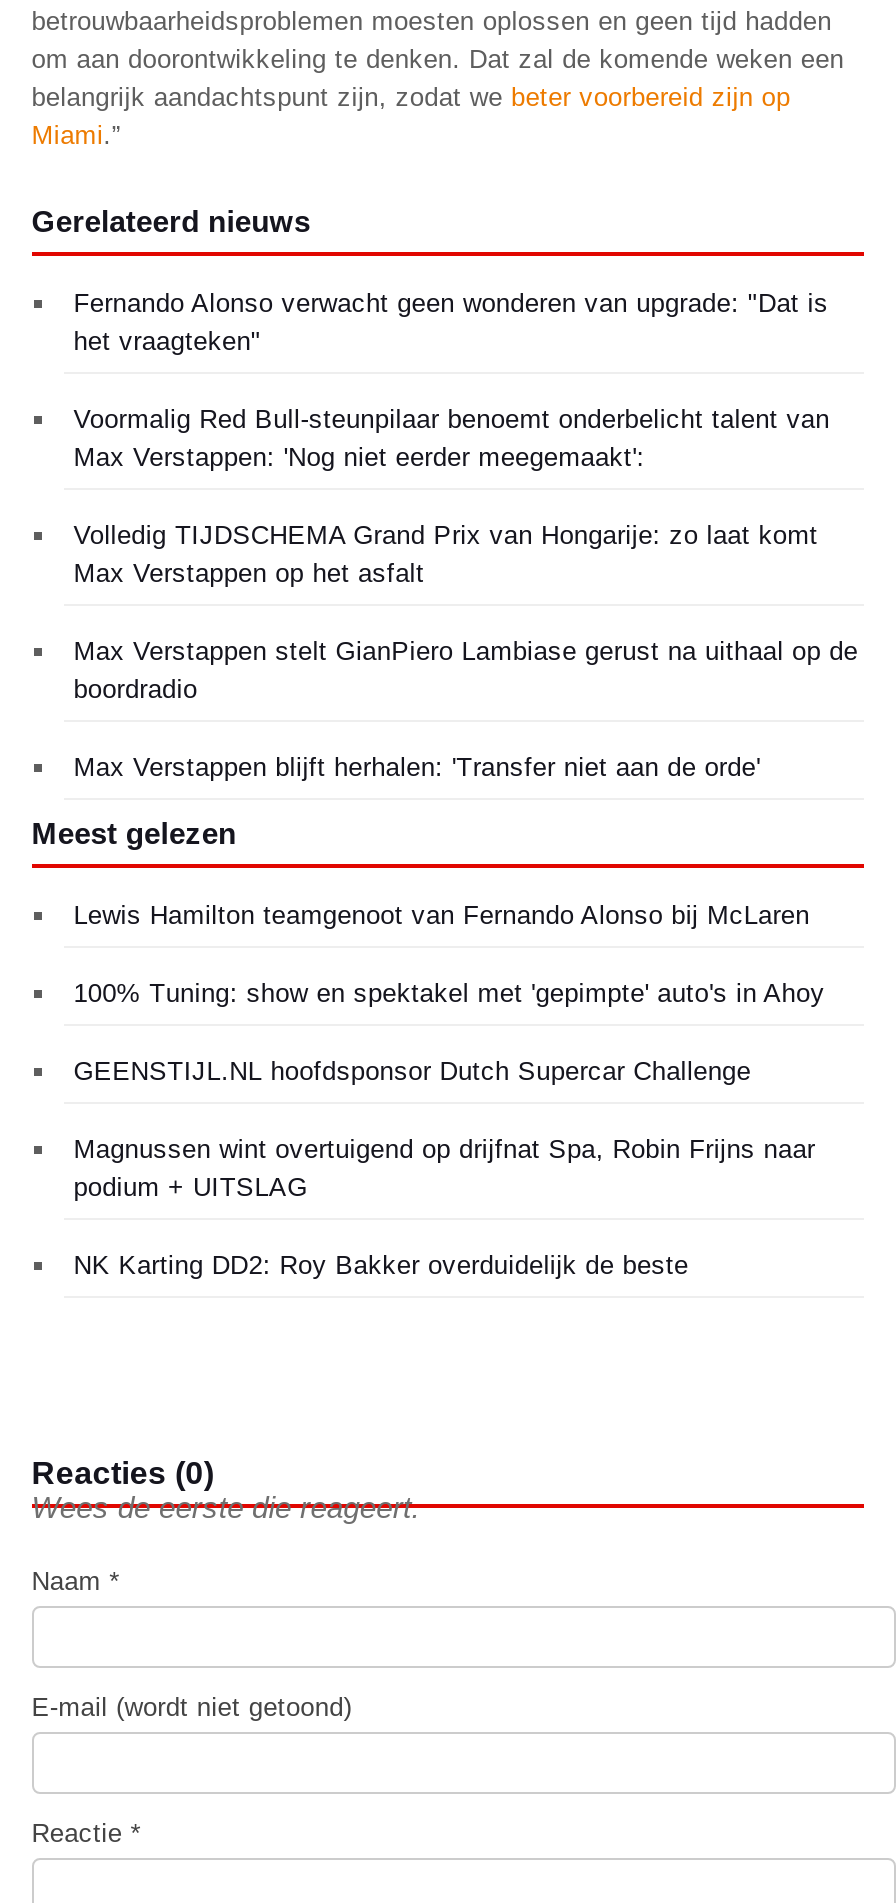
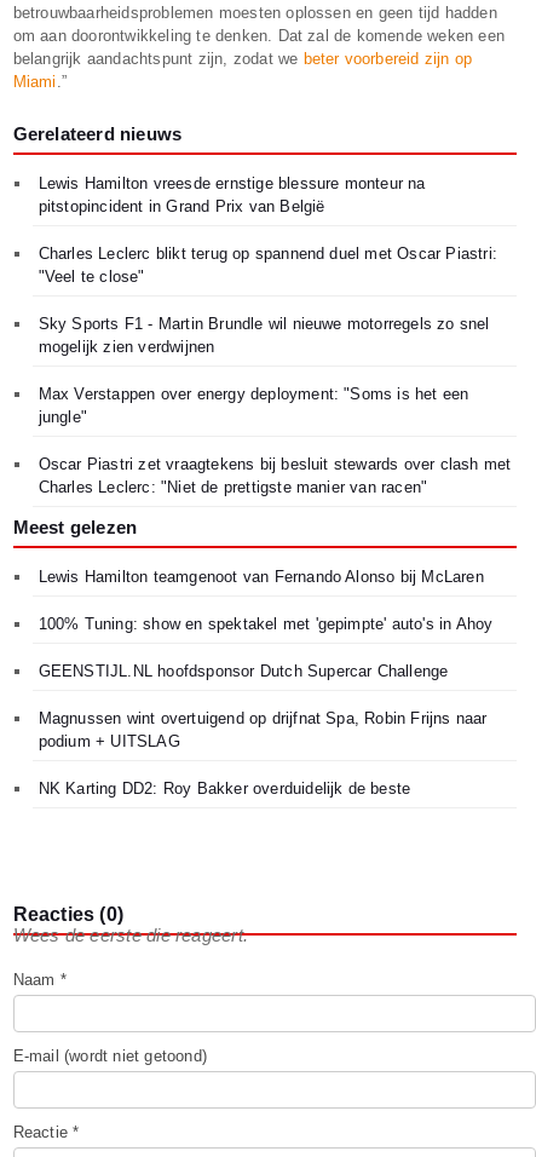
- Fernando Alonso verwacht geen wonderen van upgrade: "Dat is
- het vraagteken"
+ Lewis Hamilton vreesde ernstige blessure monteur na
+ pitstopincident in Grand Prix van België

- Voormalig Red Bull-steunpilaar benoemt onderbelicht talent van
- Max Verstappen: 'Nog niet eerder meegemaakt':
+ Charles Leclerc blikt terug op spannend duel met Oscar Piastri:
+ "Veel te close"

- Volledig TIJDSCHEMA Grand Prix van Hongarije: zo laat komt
- Max Verstappen op het asfalt
+ Sky Sports F1 - Martin Brundle wil nieuwe motorregels zo snel
+ mogelijk zien verdwijnen

- Max Verstappen stelt GianPiero Lambiase gerust na uithaal op de
- boordradio
+ Max Verstappen over energy deployment: "Soms is het een
+ jungle"

- Max Verstappen blijft herhalen: 'Transfer niet aan de orde'
+ Oscar Piastri zet vraagtekens bij besluit stewards over clash met
+ Charles Leclerc: "Niet de prettigste manier van racen"
